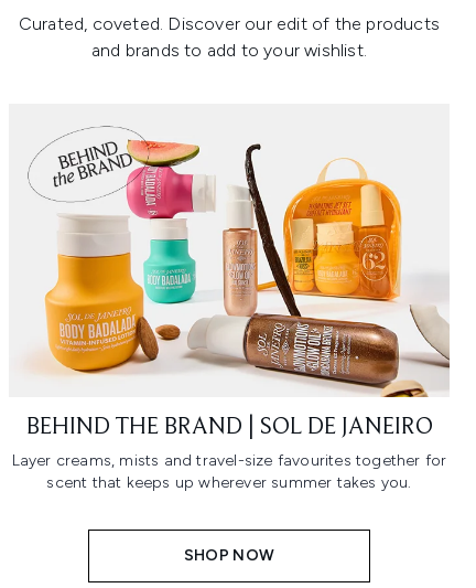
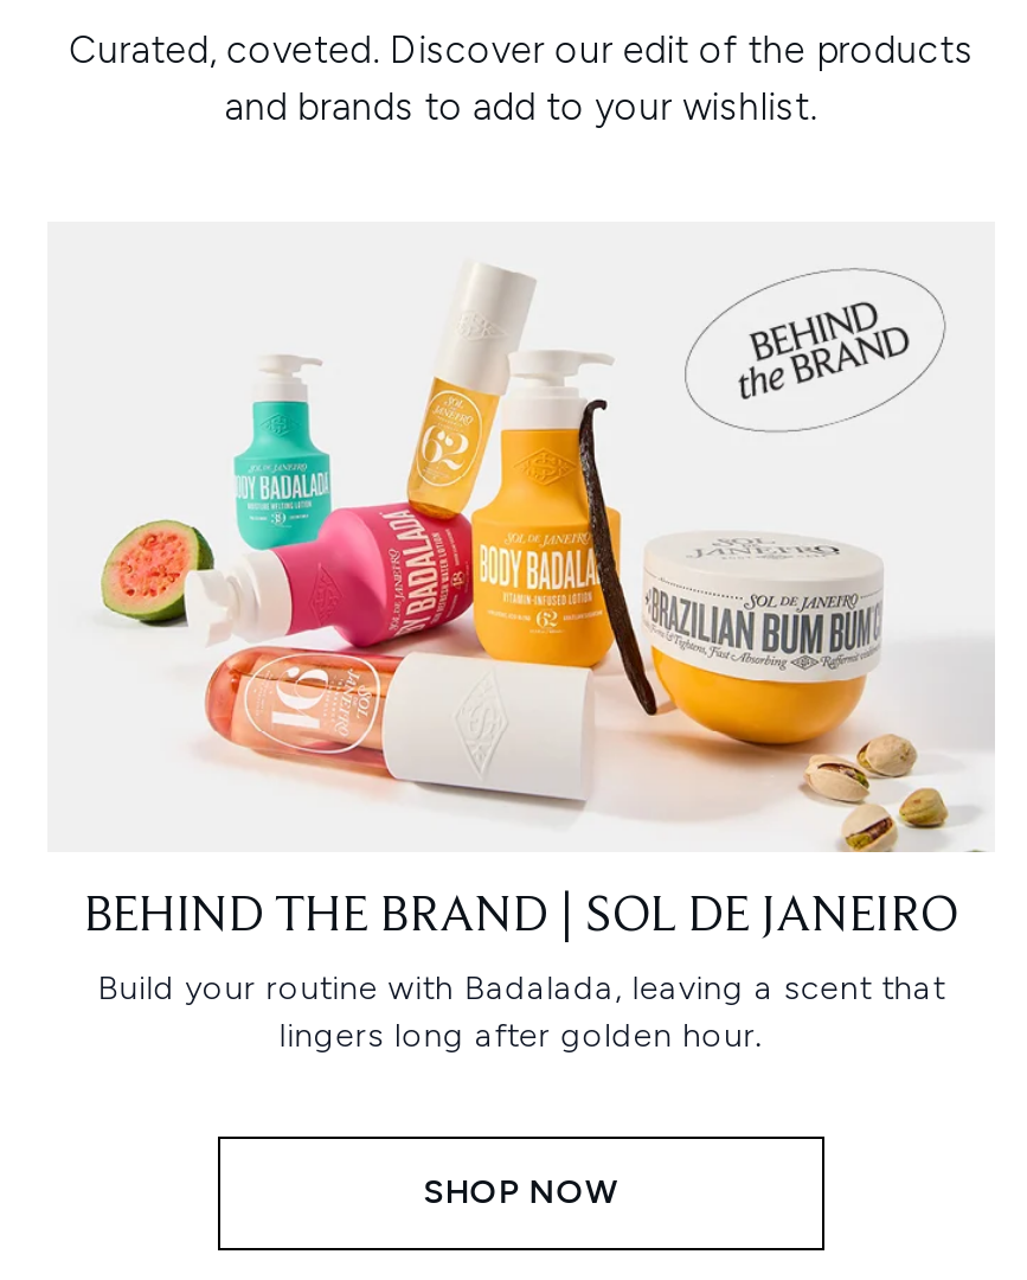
- [image]
+ [image]

- Layer creams, mists and travel-size favourites together for
- scent that keeps up wherever summer takes you.
+ Build your routine with Badalada, leaving a scent that
+ lingers long after golden hour.
